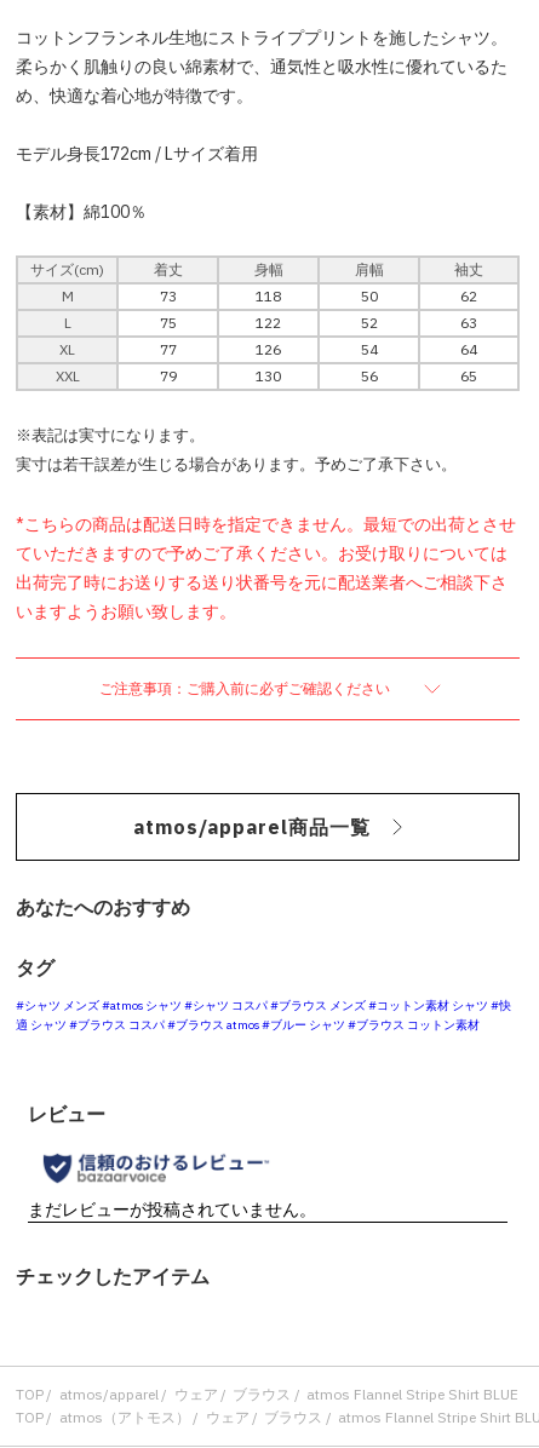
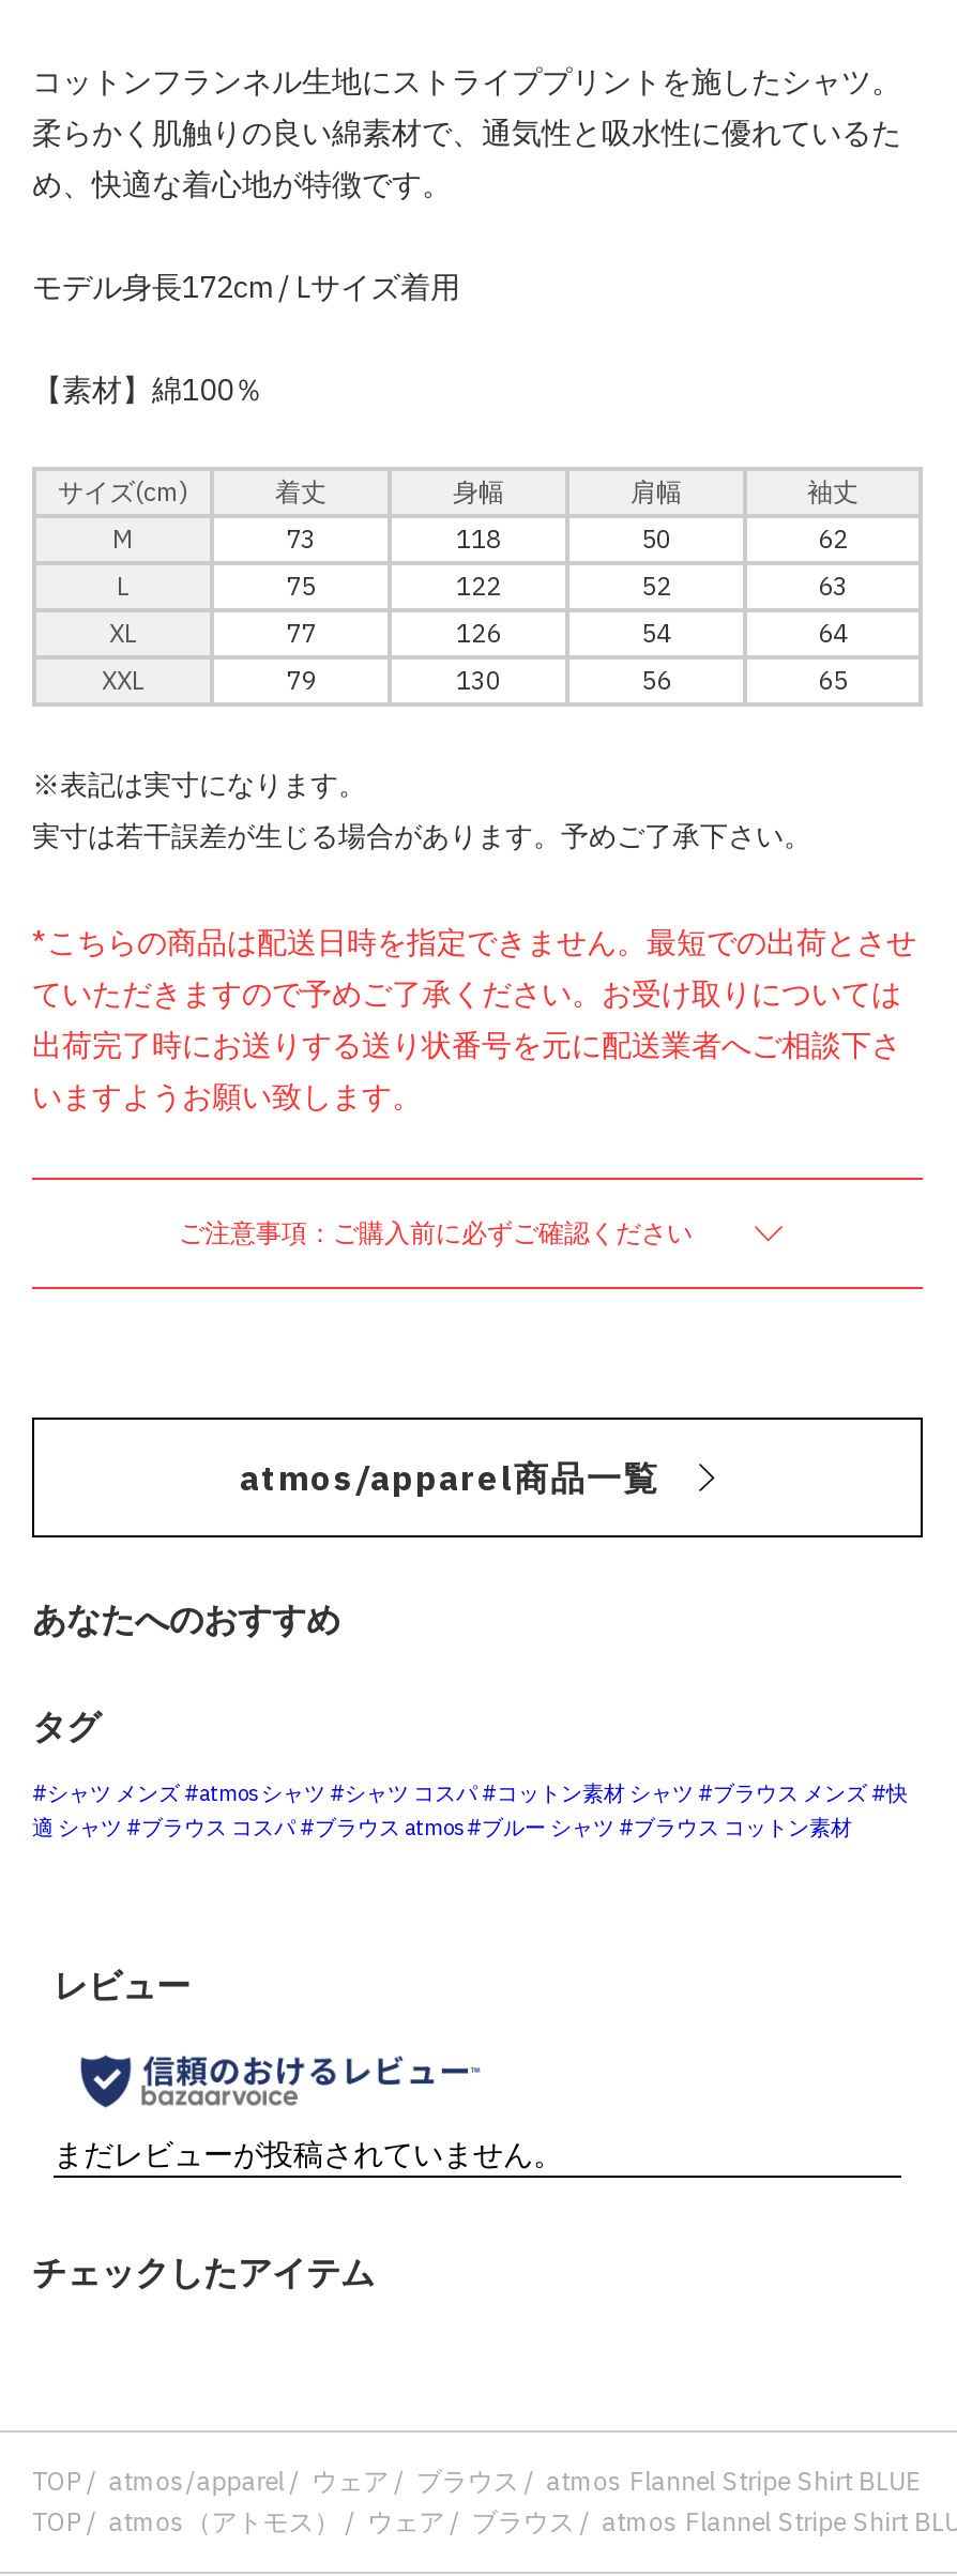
- #シャツ メンズ #atmos シャツ #シャツ コスパ #ブラウス メンズ #コットン素材 シャツ #快
+ #シャツ メンズ #atmos シャツ #シャツ コスパ #コットン素材 シャツ #ブラウス メンズ #快
